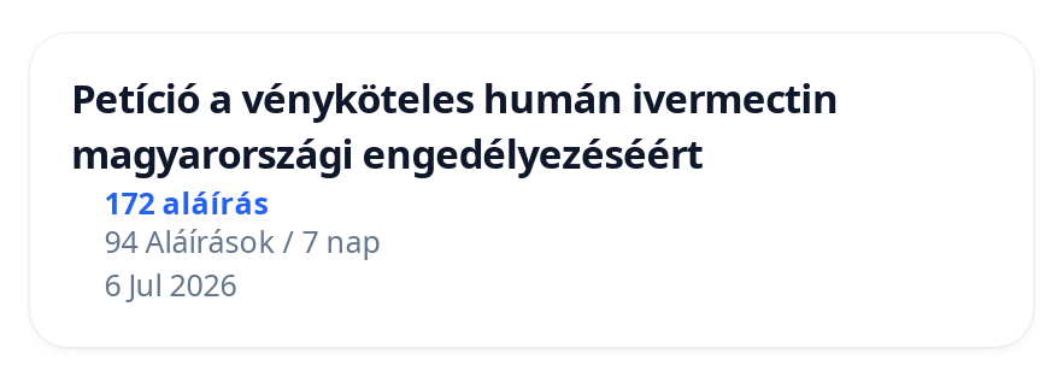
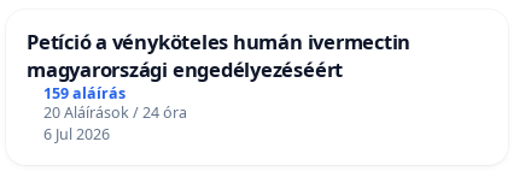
- 172 aláírás
+ 159 aláírás

- 94 Aláírások / 7 nap
+ 20 Aláírások / 24 óra
